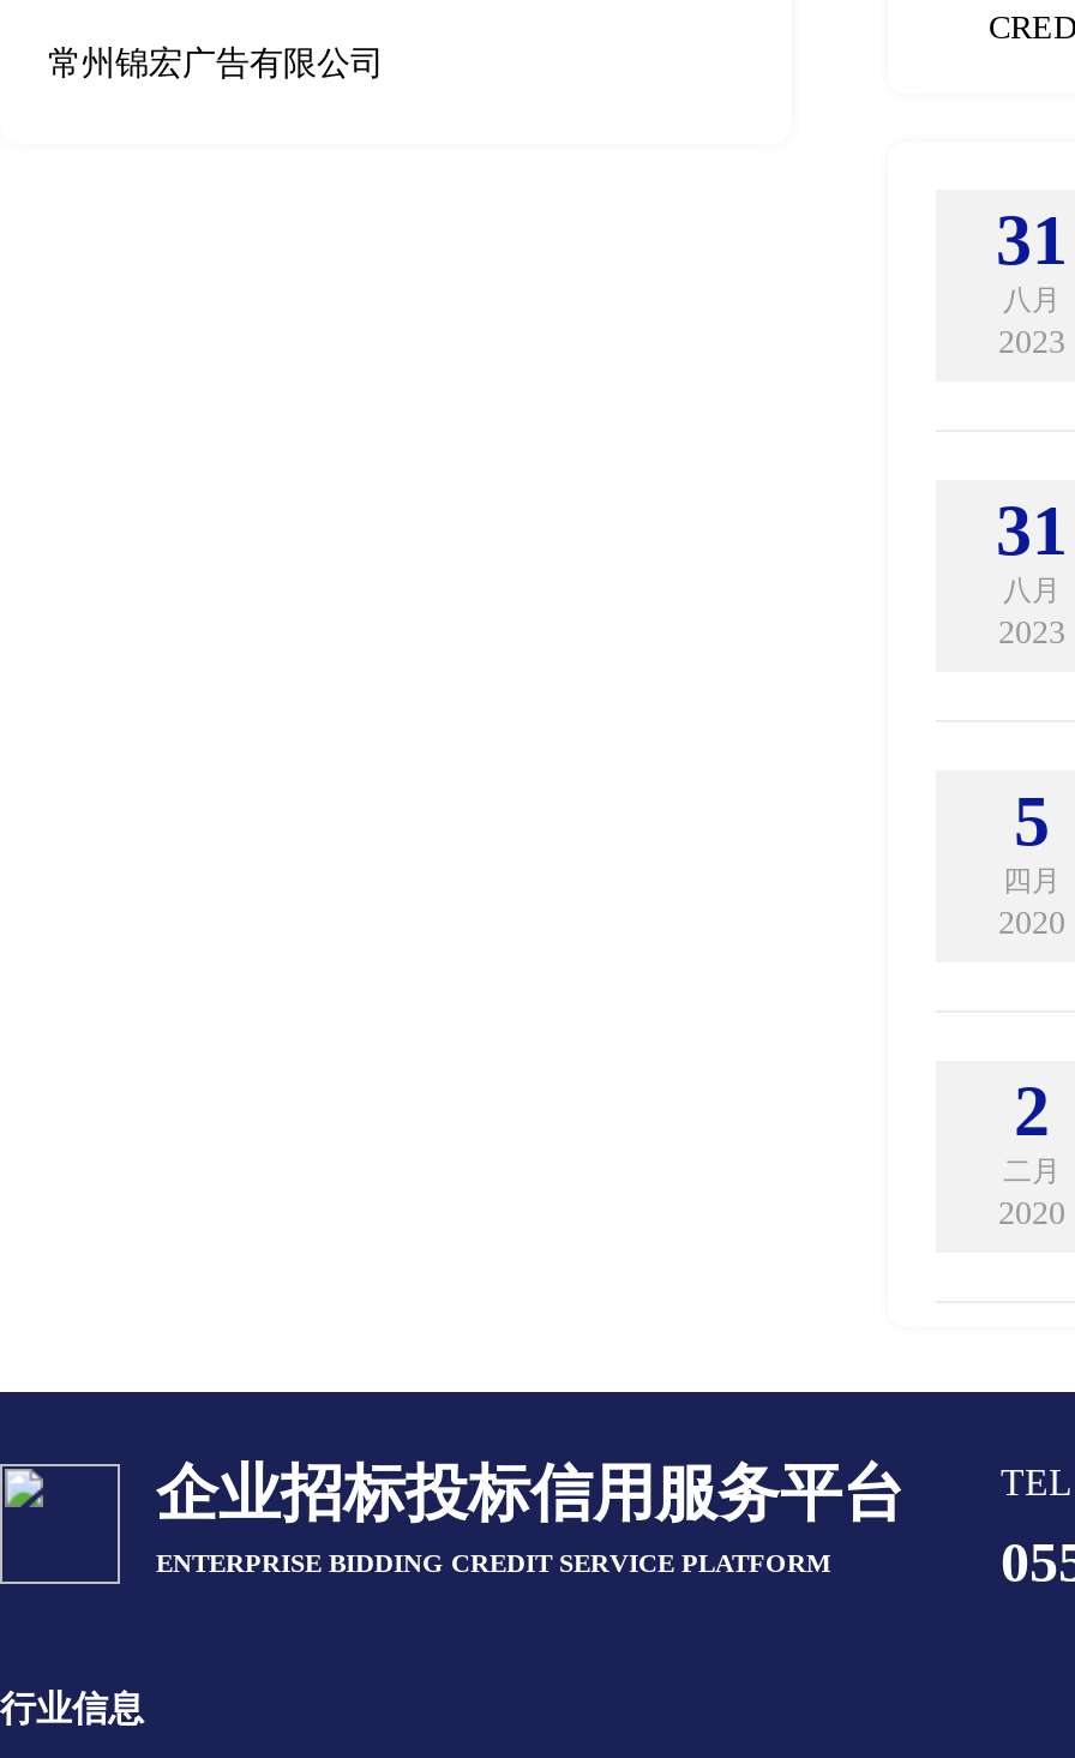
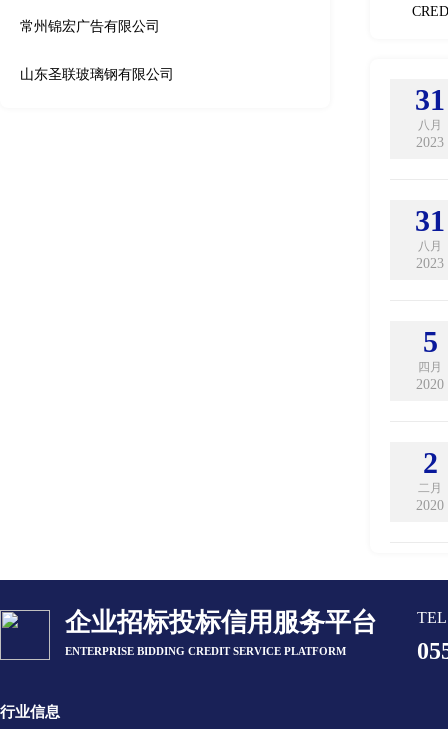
+ 山东圣联玻璃钢有限公司
